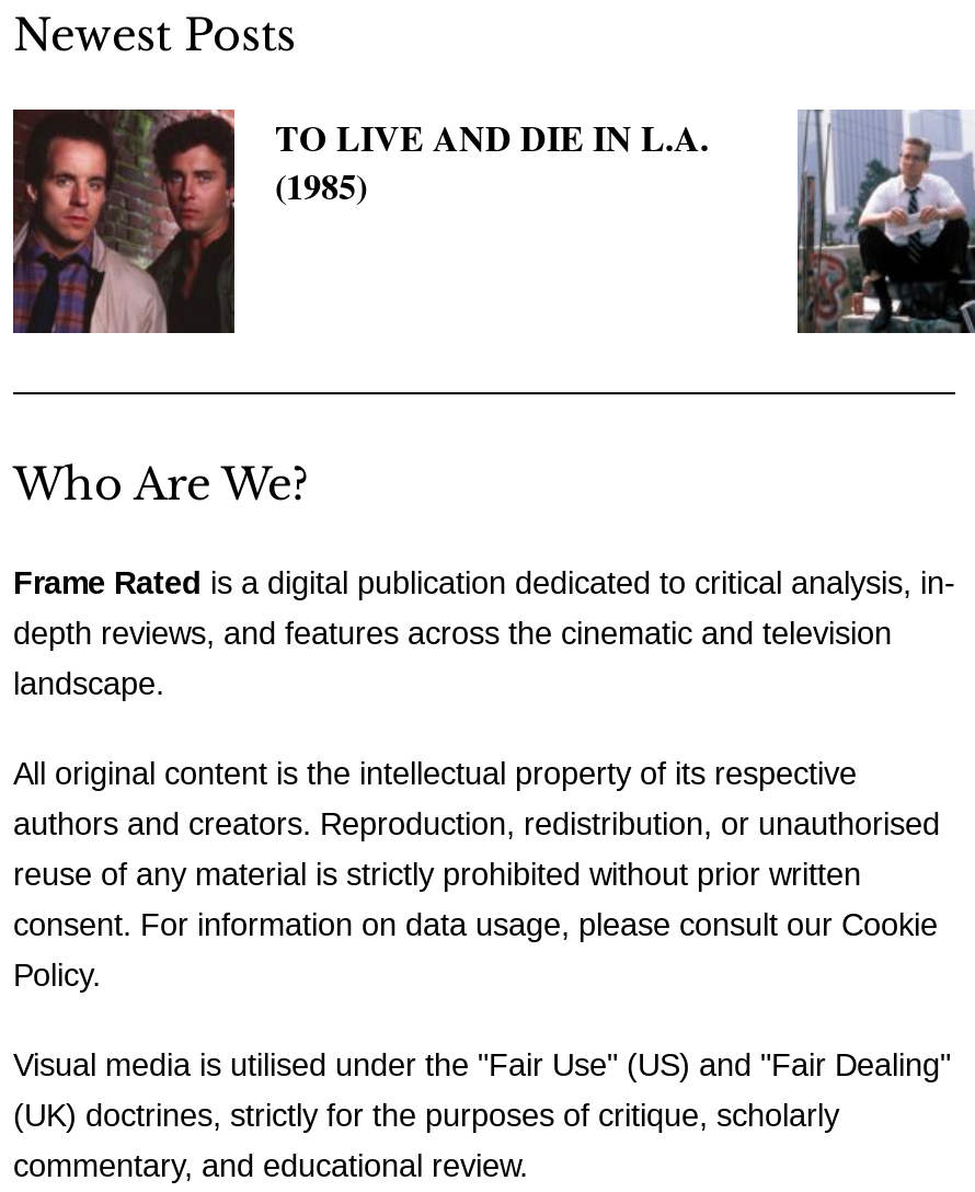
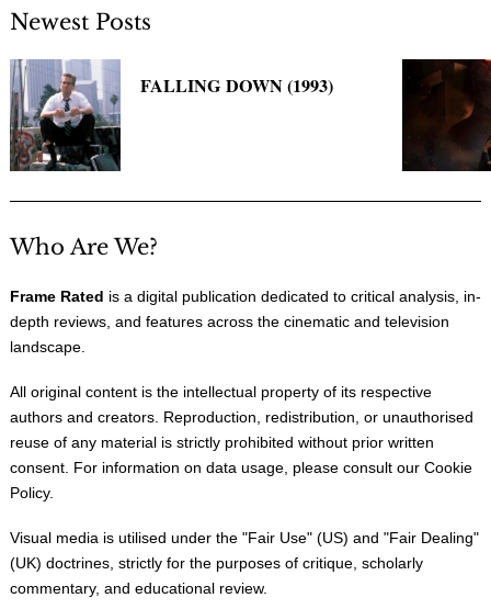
- [image]
- TO LIVE AND DIE IN L.A.
- (1985)
+ [image]
+ FALLING DOWN (1993)

- [image]
+ [image]
